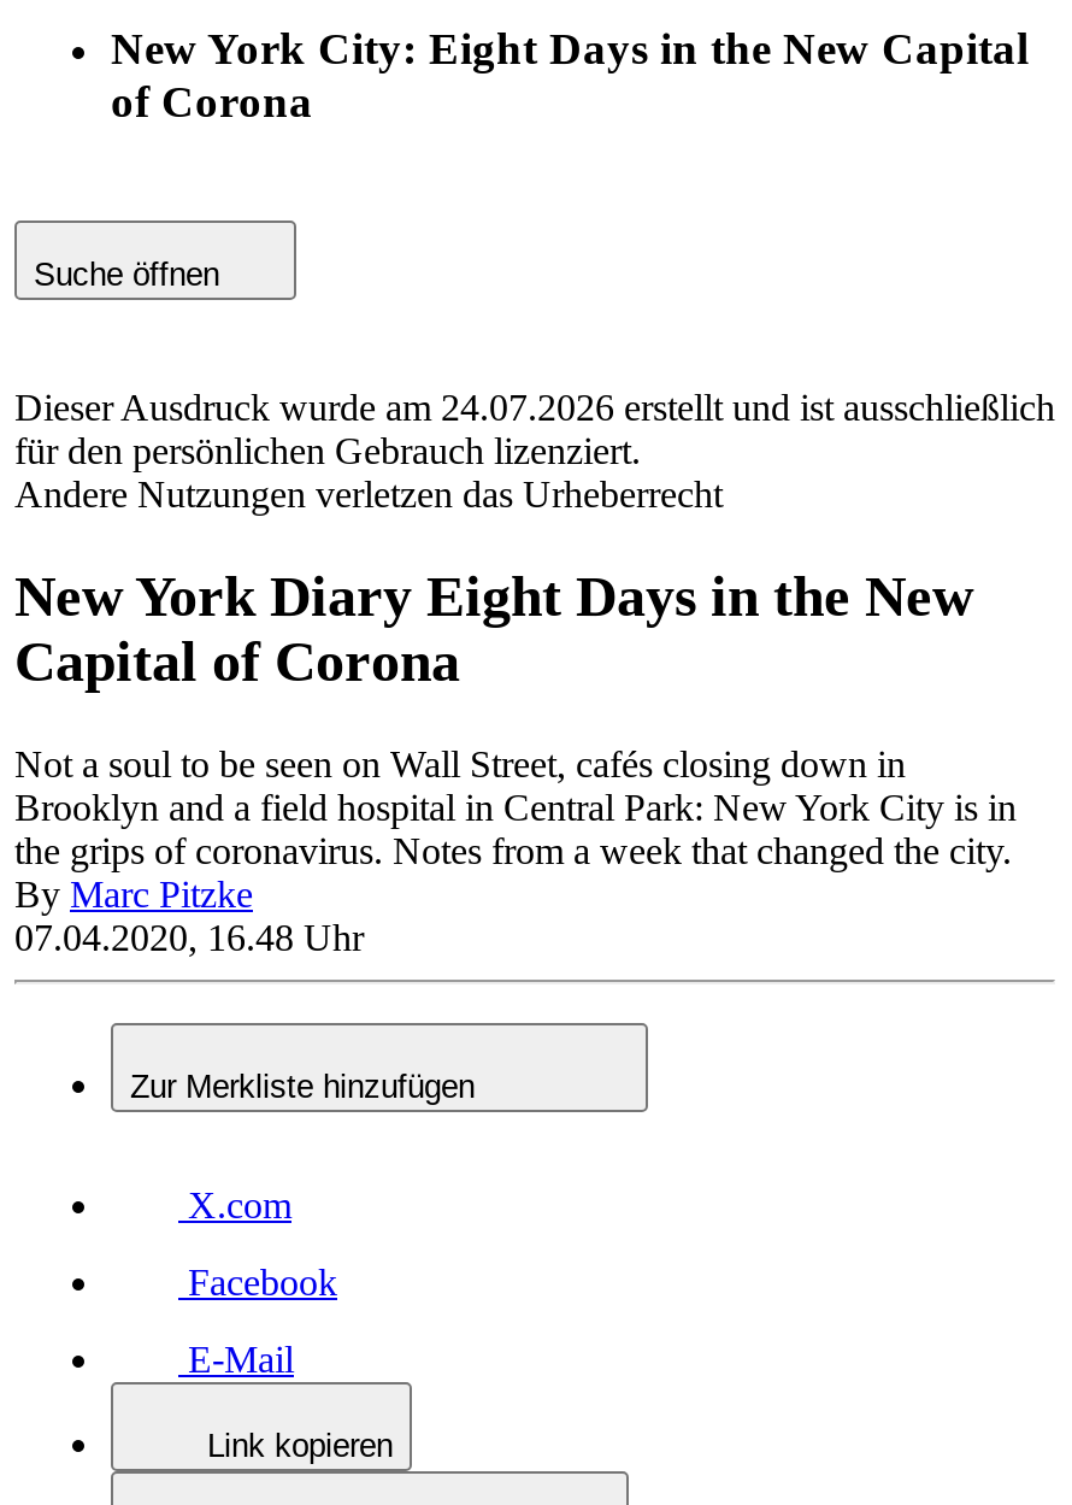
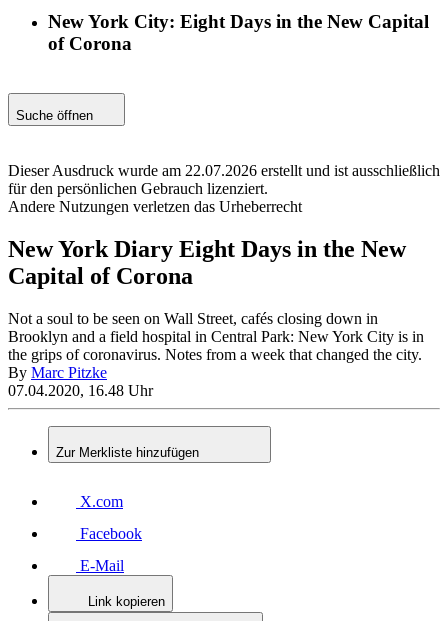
- Dieser Ausdruck wurde am 24.07.2026 erstellt und ist ausschließlich
+ Dieser Ausdruck wurde am 22.07.2026 erstellt und ist ausschließlich
